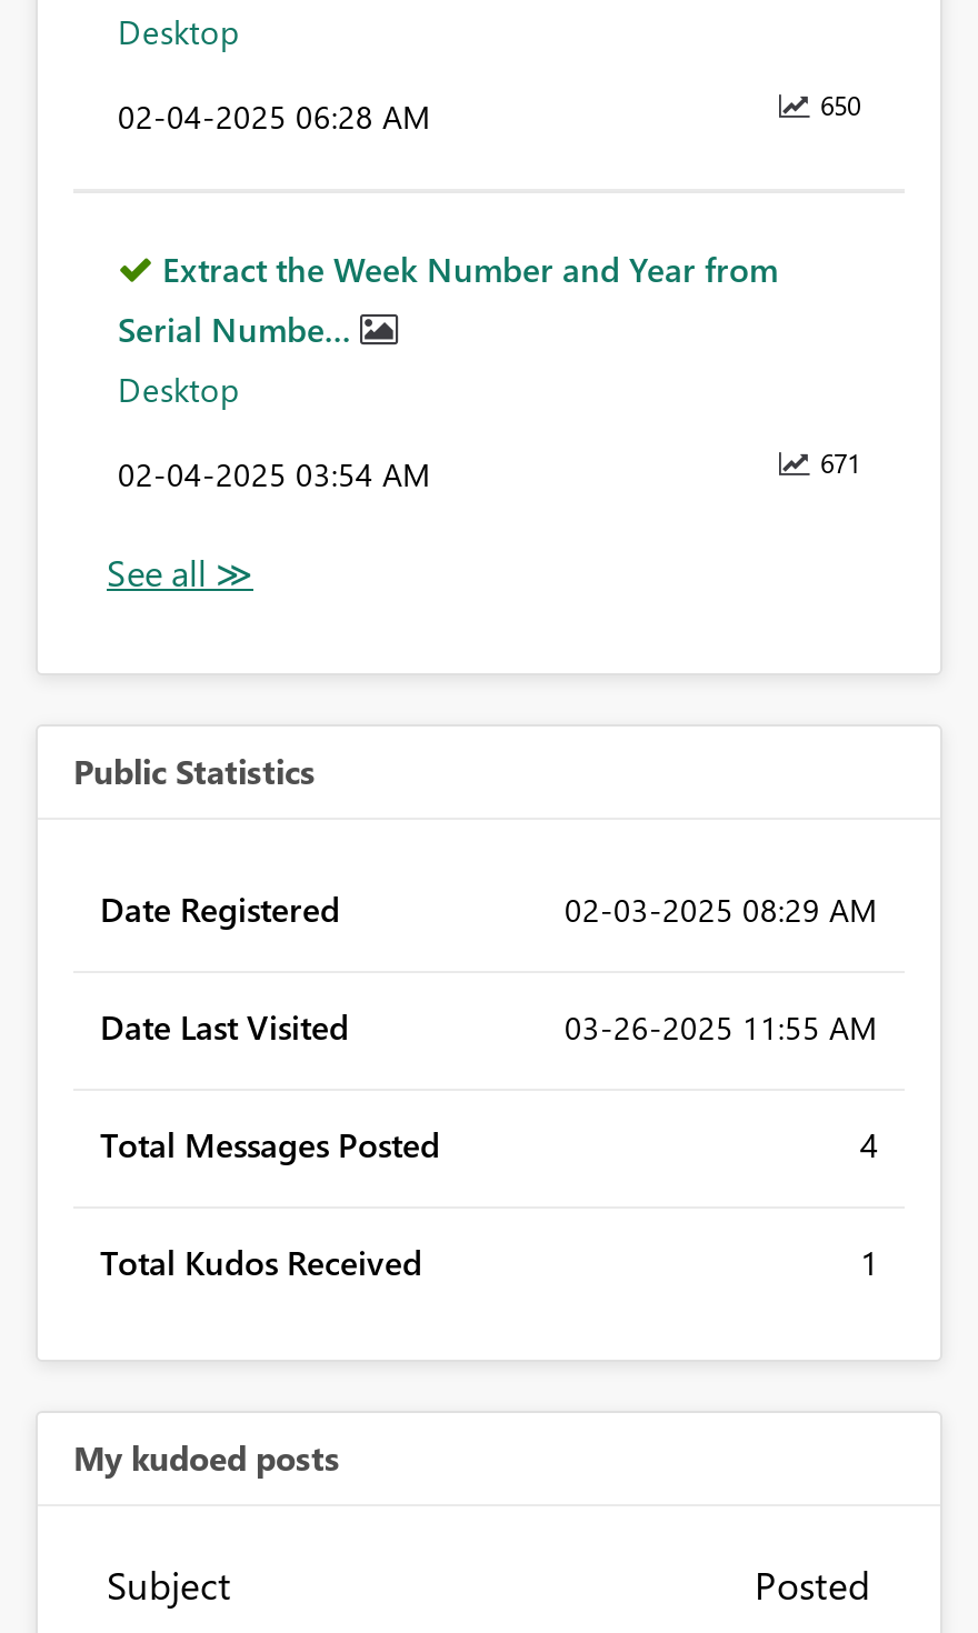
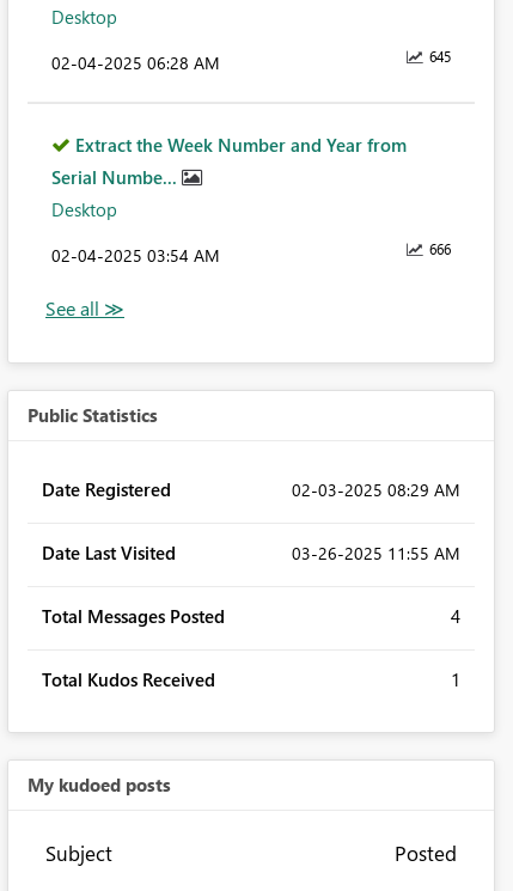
- 650
+ 645

- 671
+ 666
